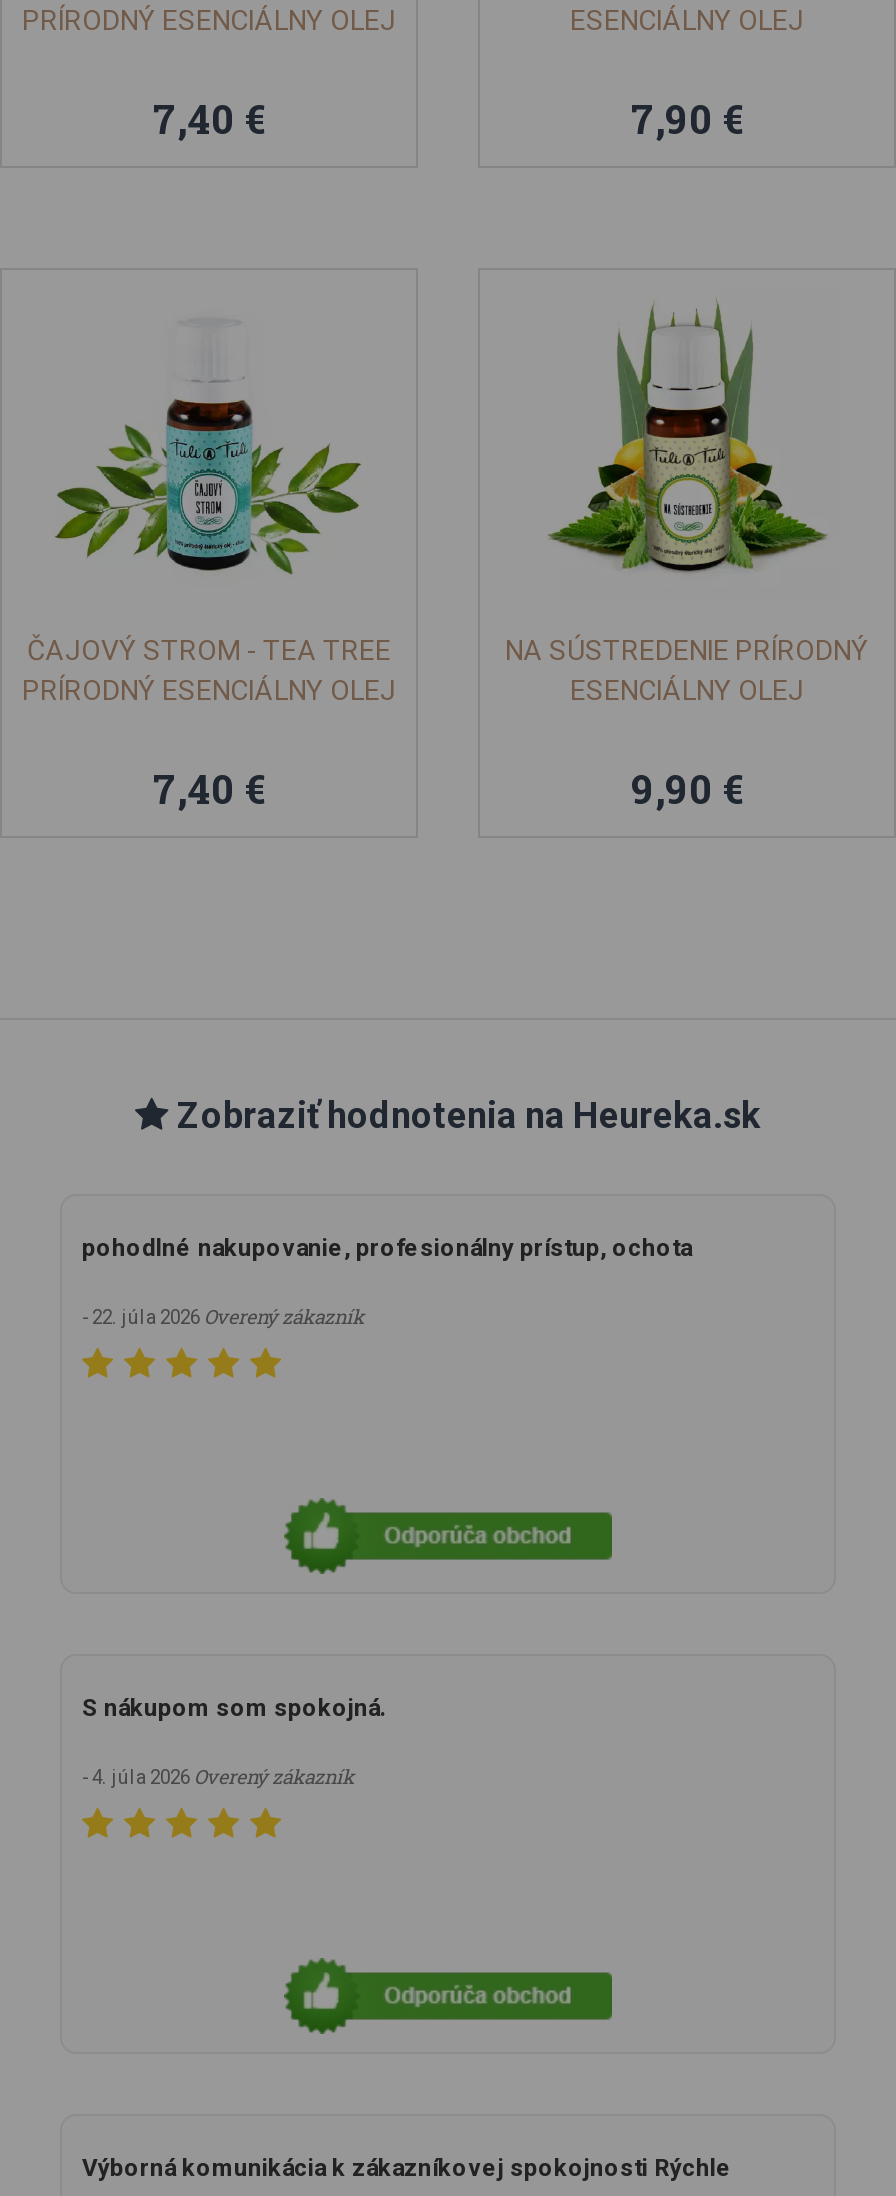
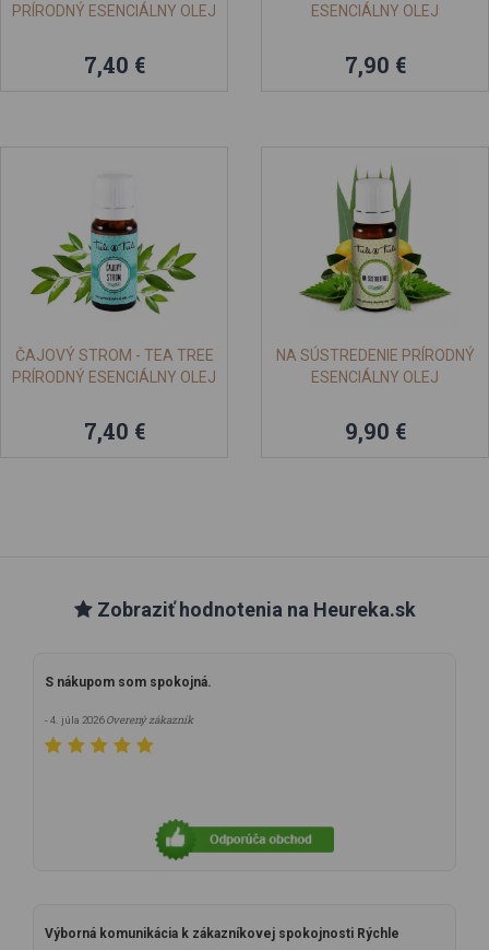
- pohodlné nakupovanie, profesionálny prístup, ochota
- - 22. júla 2026 Overený zákazník
